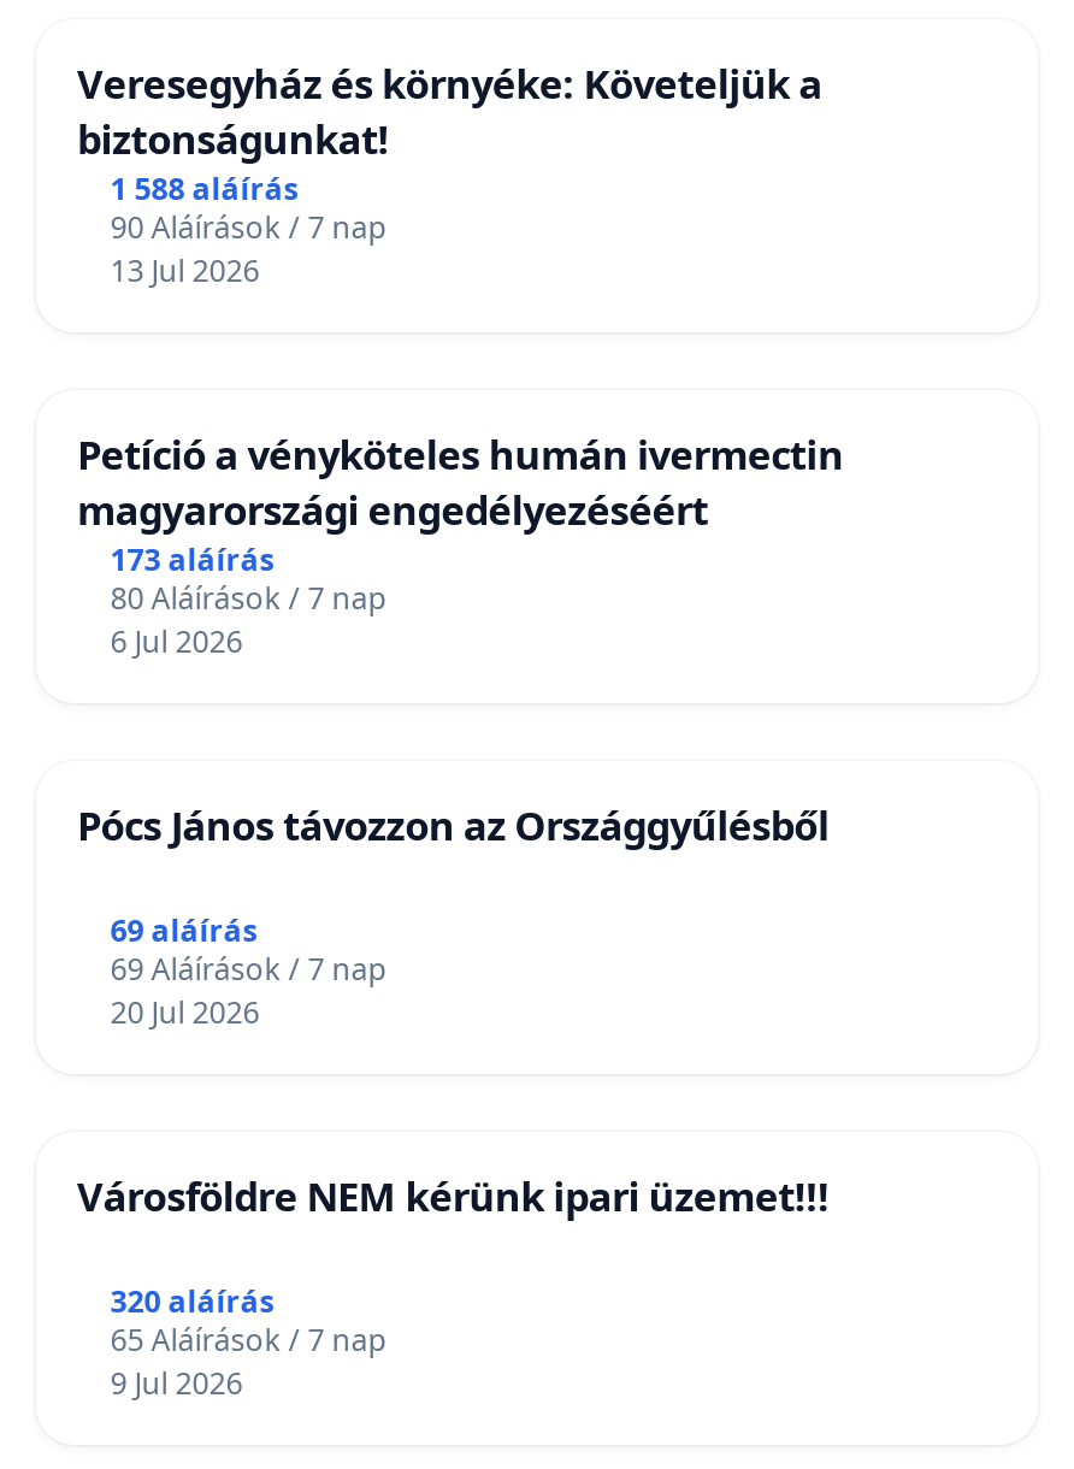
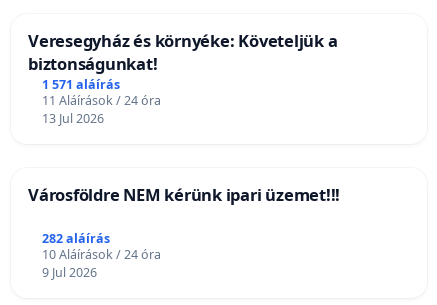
- 1 588 aláírás
+ 1 571 aláírás

- 90 Aláírások / 7 nap
+ 11 Aláírások / 24 óra

- Petíció a vényköteles humán ivermectin
- magyarországi engedélyezéséért
- 173 aláírás
- 80 Aláírások / 7 nap
- 6 Jul 2026
- Pócs János távozzon az Országgyűlésből
- 69 aláírás
- 69 Aláírások / 7 nap
- 20 Jul 2026

- 320 aláírás
+ 282 aláírás

- 65 Aláírások / 7 nap
+ 10 Aláírások / 24 óra
